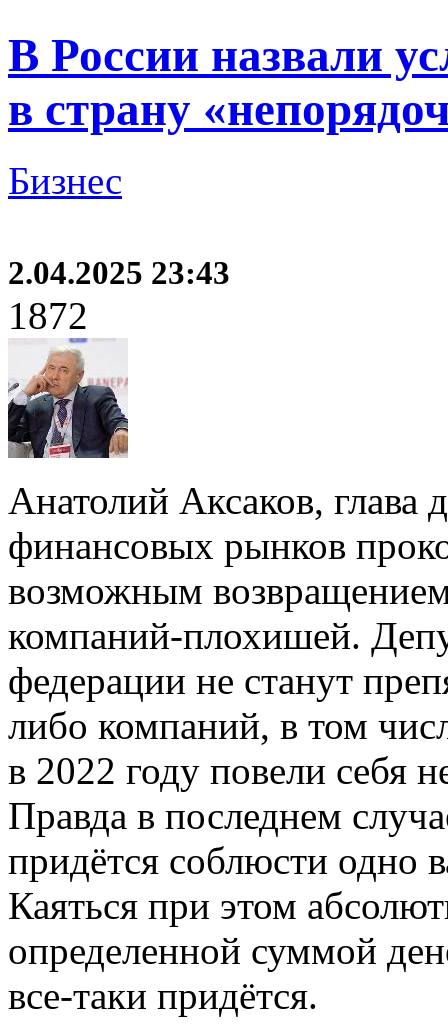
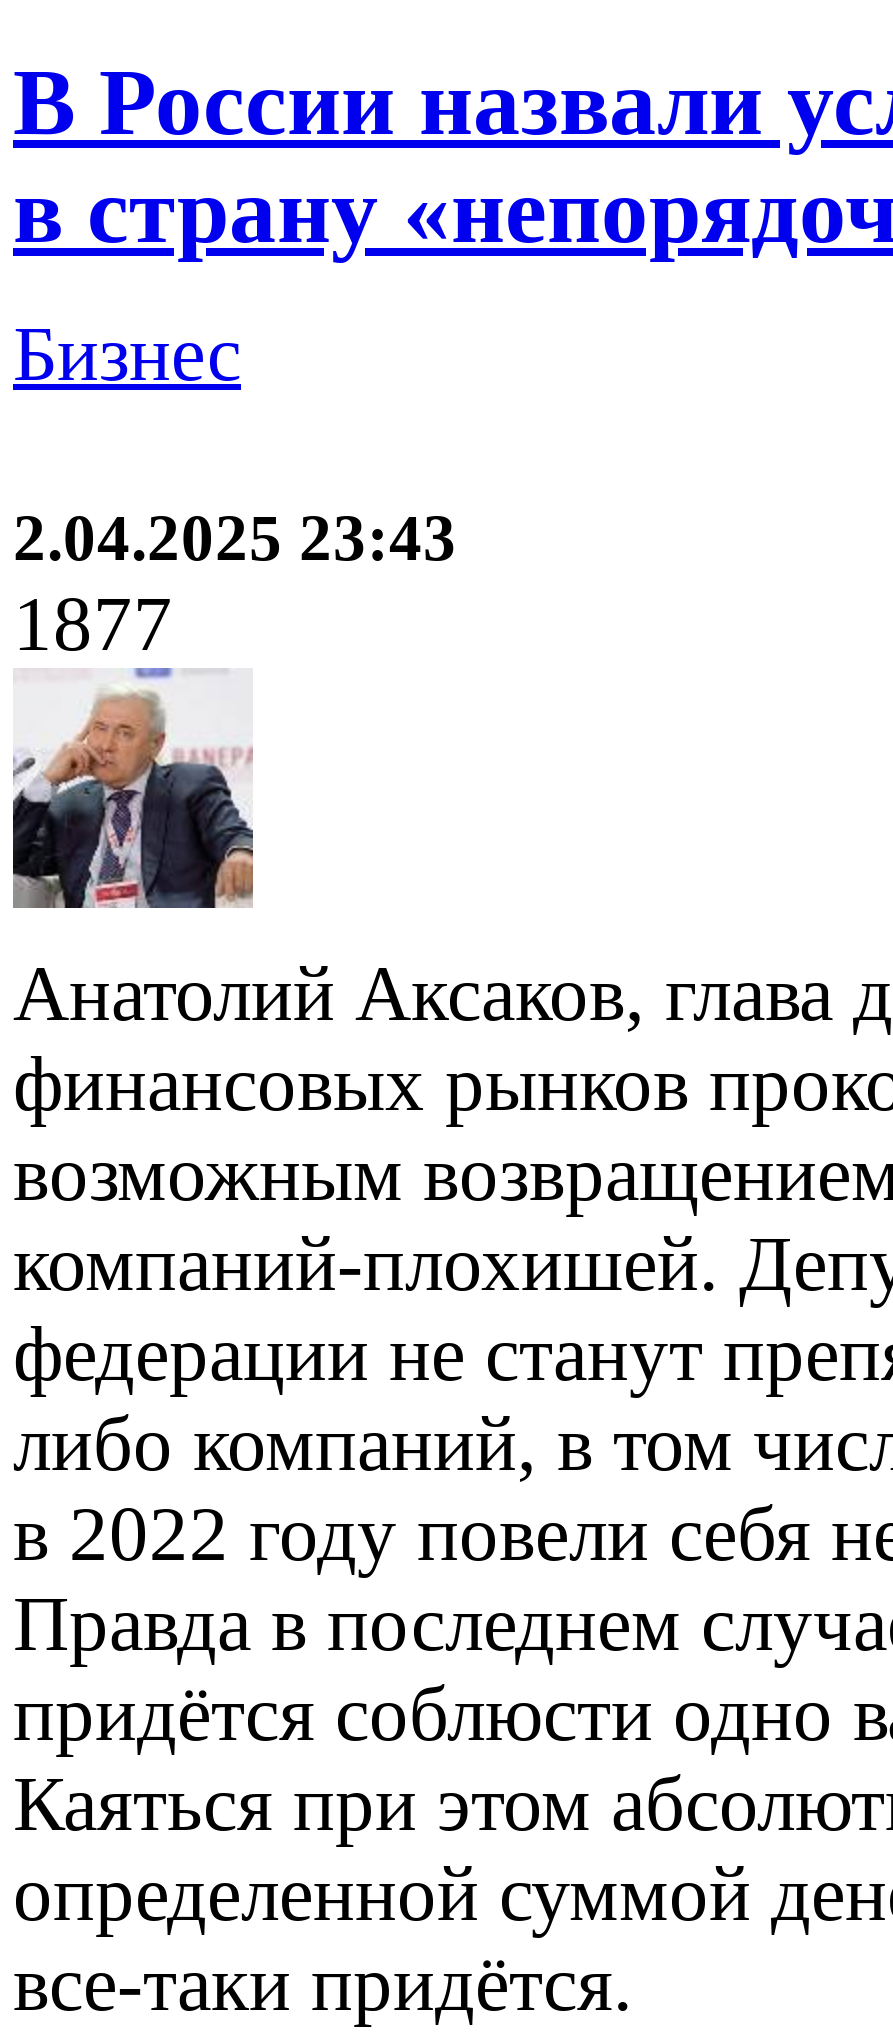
- 1872
+ 1877
